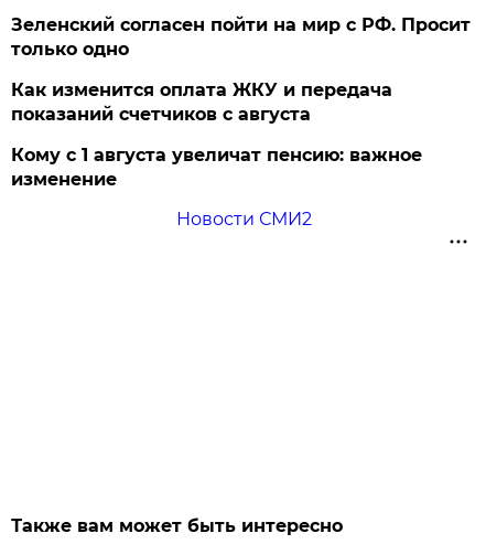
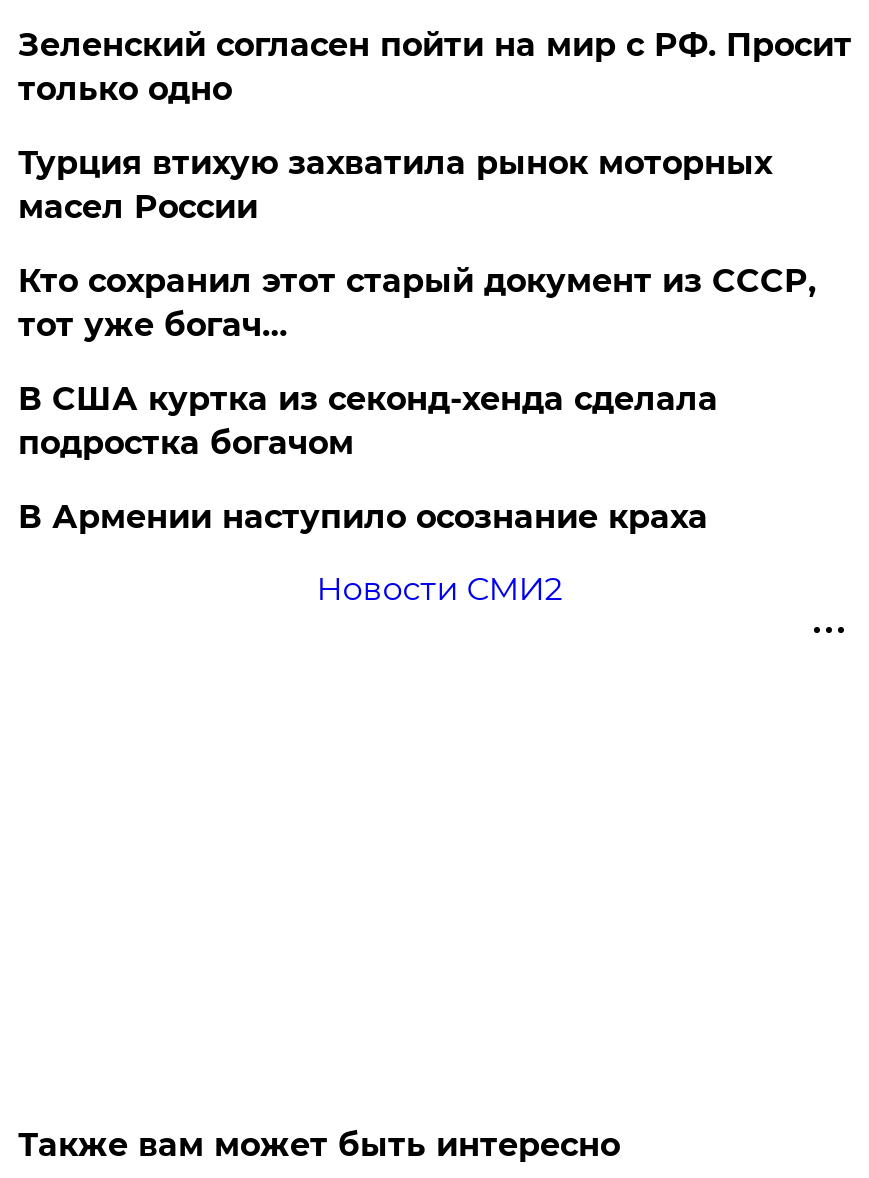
- Как изменится оплата ЖКУ и передача
- показаний счетчиков с августа
- Кому с 1 августа увеличат пенсию: важное
- изменение
+ Турция втихую захватила рынок моторных
+ масел России
+ Кто сохранил этот старый документ из СССР,
+ тот уже богач…
+ В США куртка из секонд-хенда сделала
+ подростка богачом
+ В Армении наступило осознание краха
